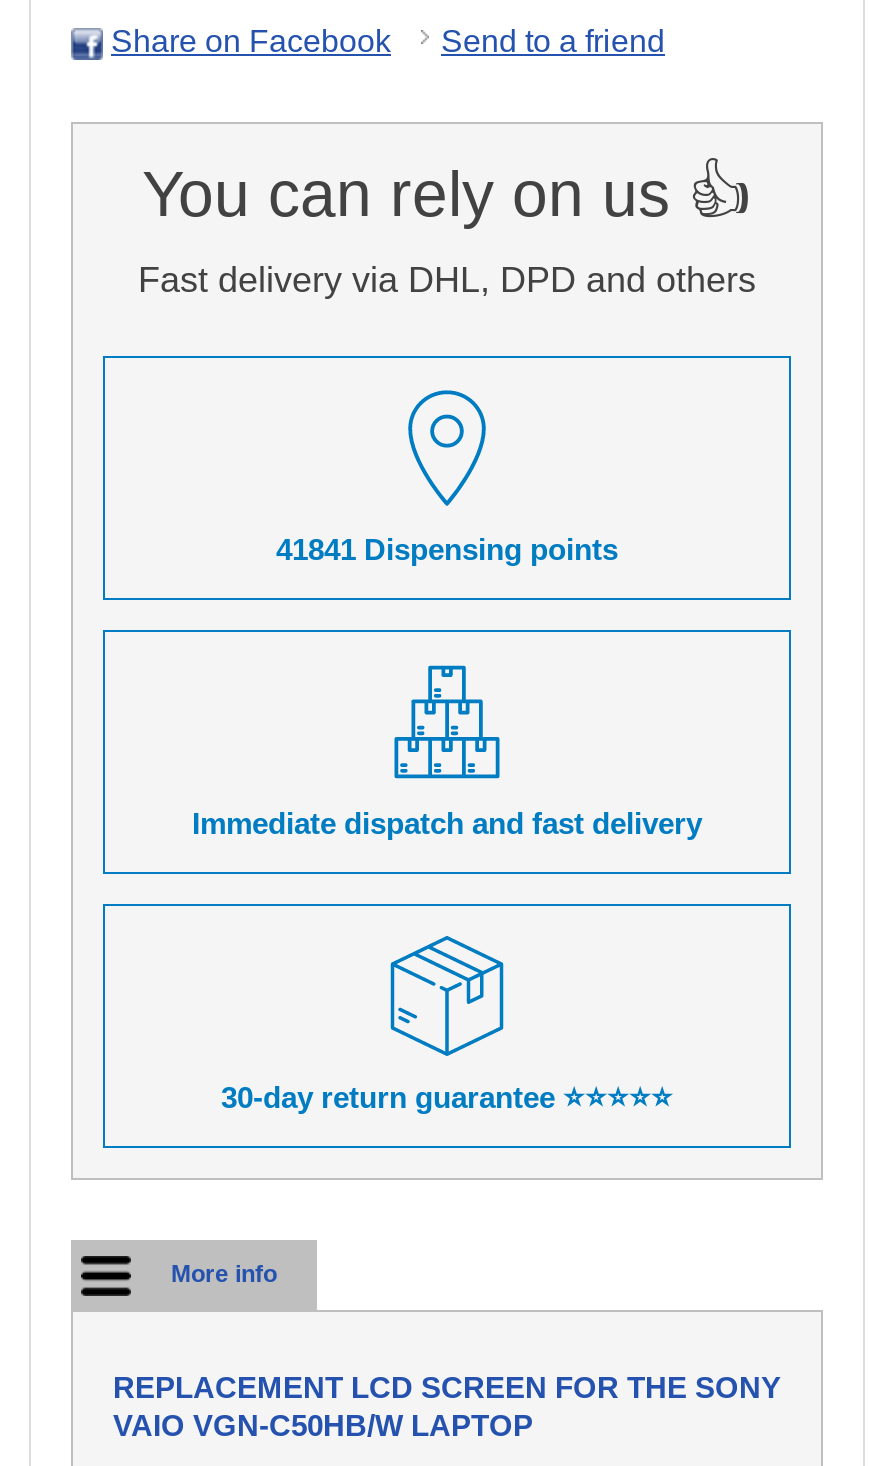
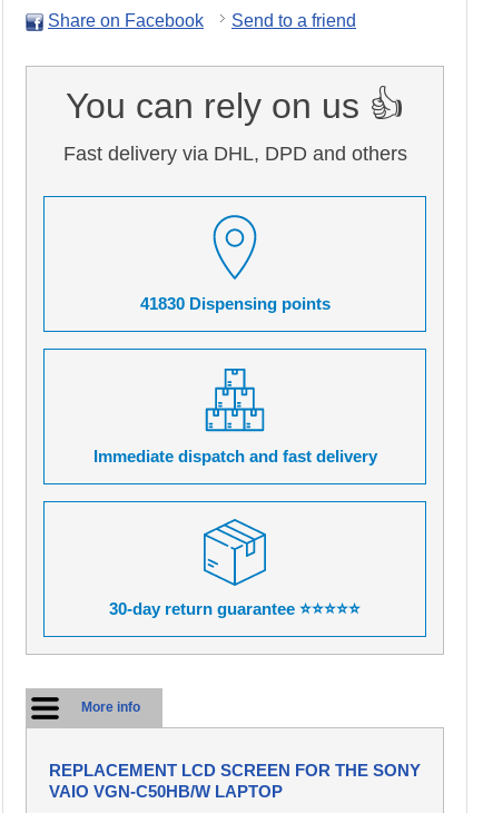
- 41841 Dispensing points
+ 41830 Dispensing points
